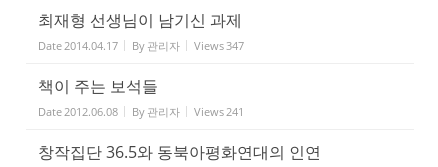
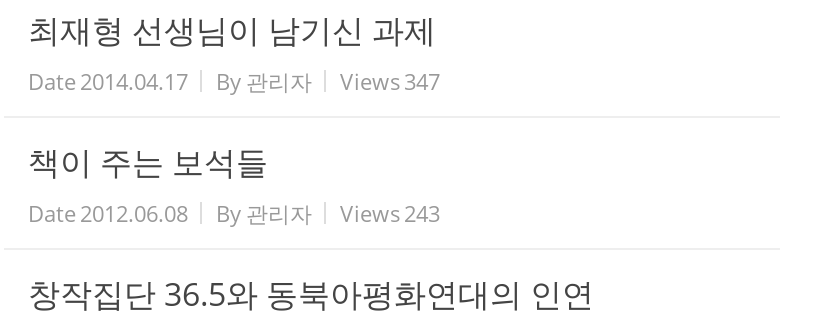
- Date 2012.06.08 By 관리자 Views 241
+ Date 2012.06.08 By 관리자 Views 243
